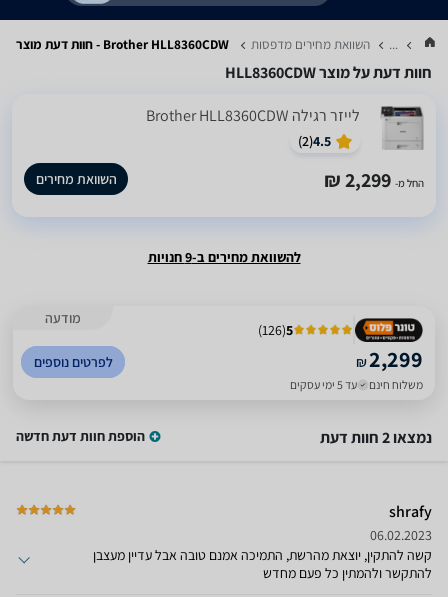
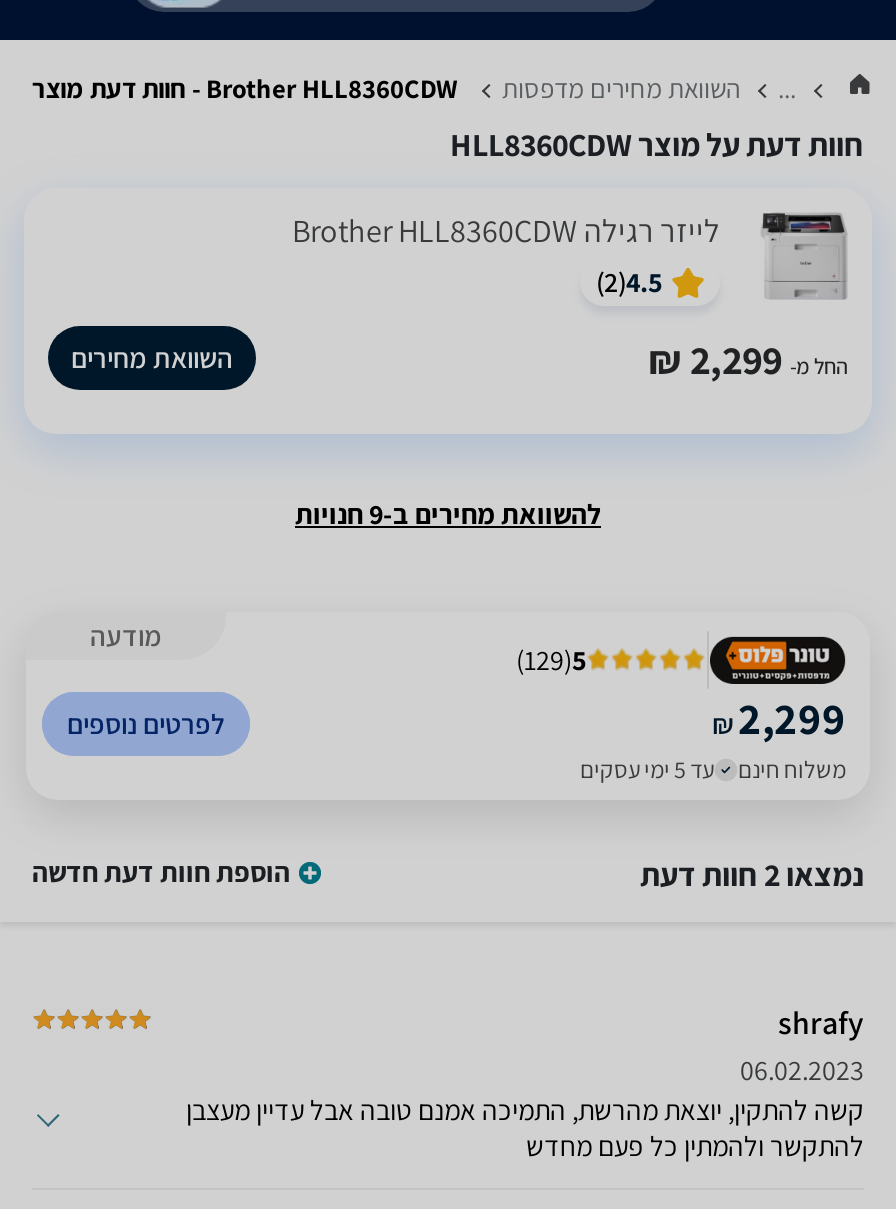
- 126
+ 129
